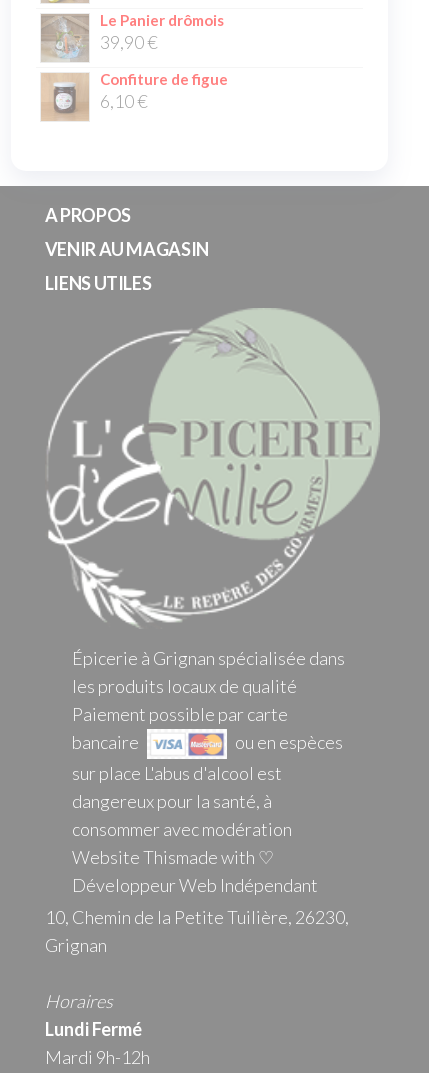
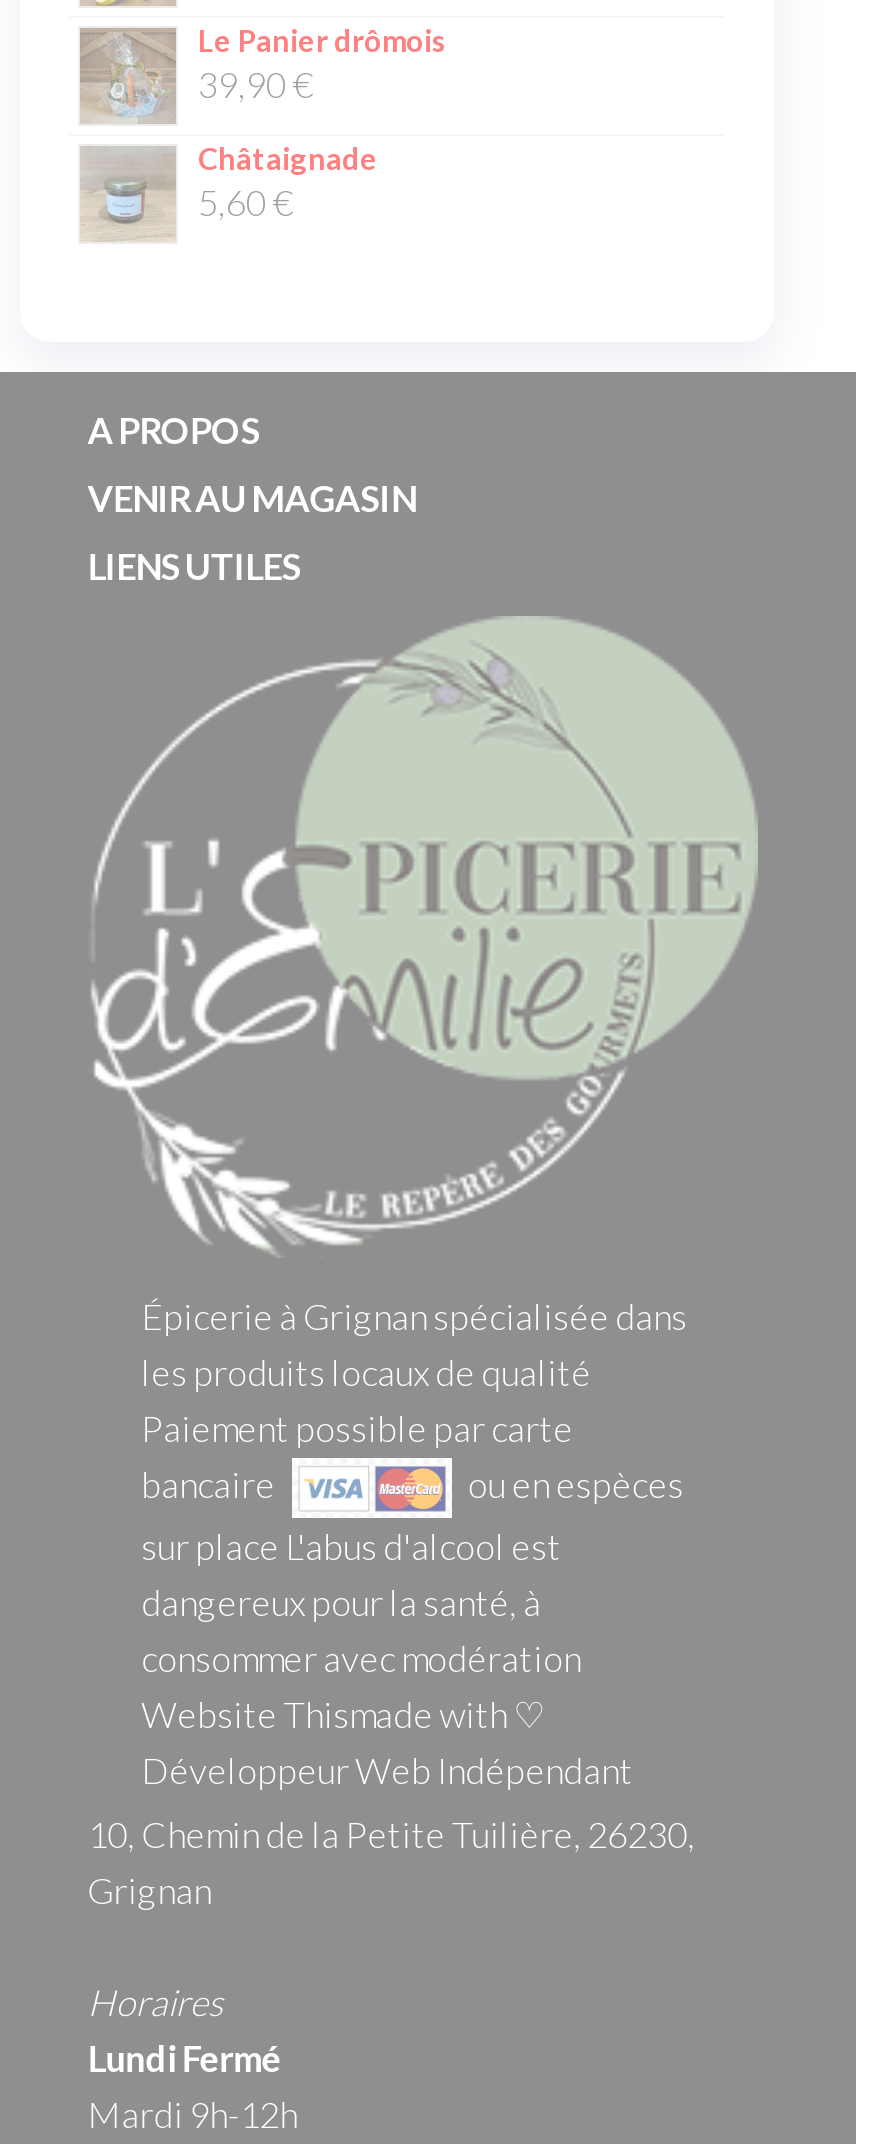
- [image]
- Confiture de figue
- 6,10 €
+ [image]
+ Châtaignade
+ 5,60 €
